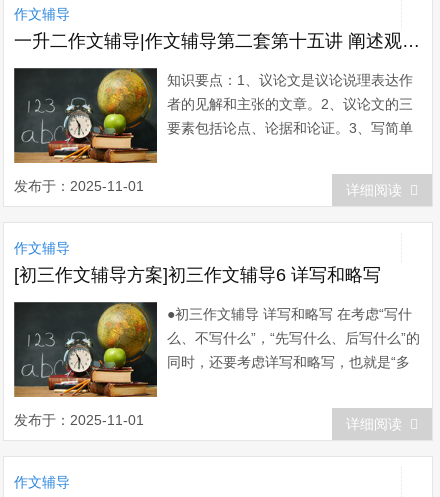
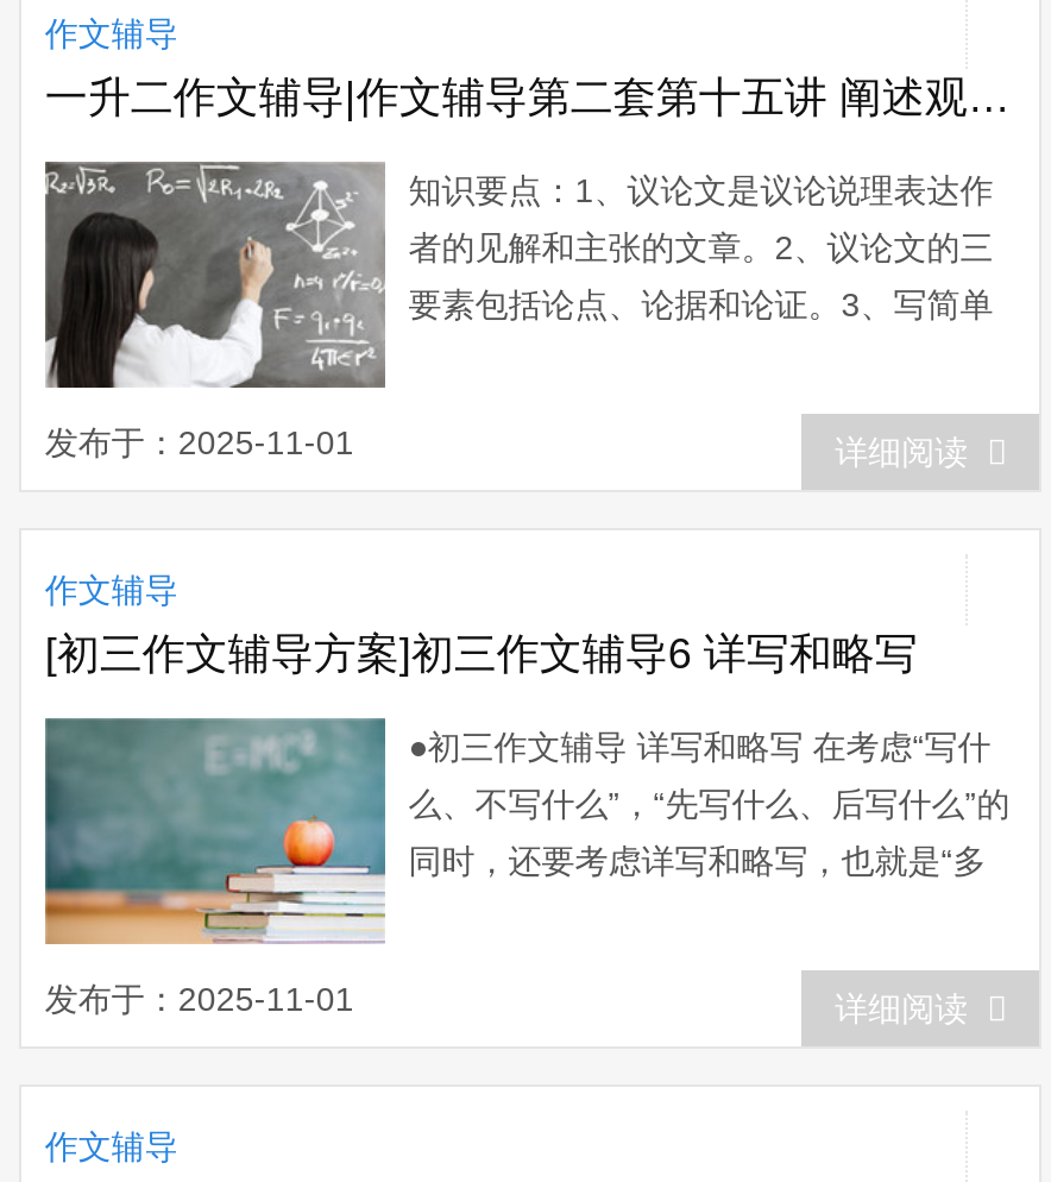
- [image]
+ [image]

- [image]
+ [image]
